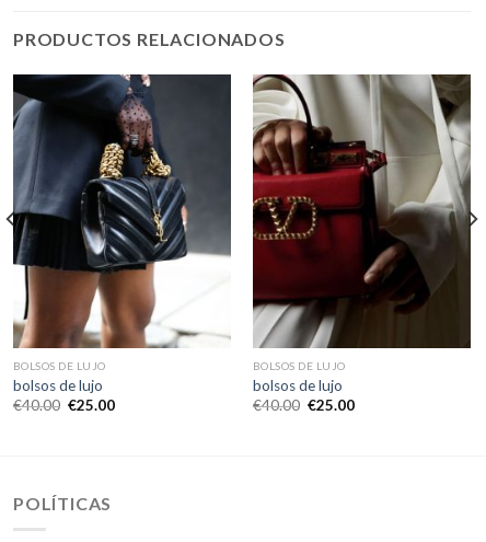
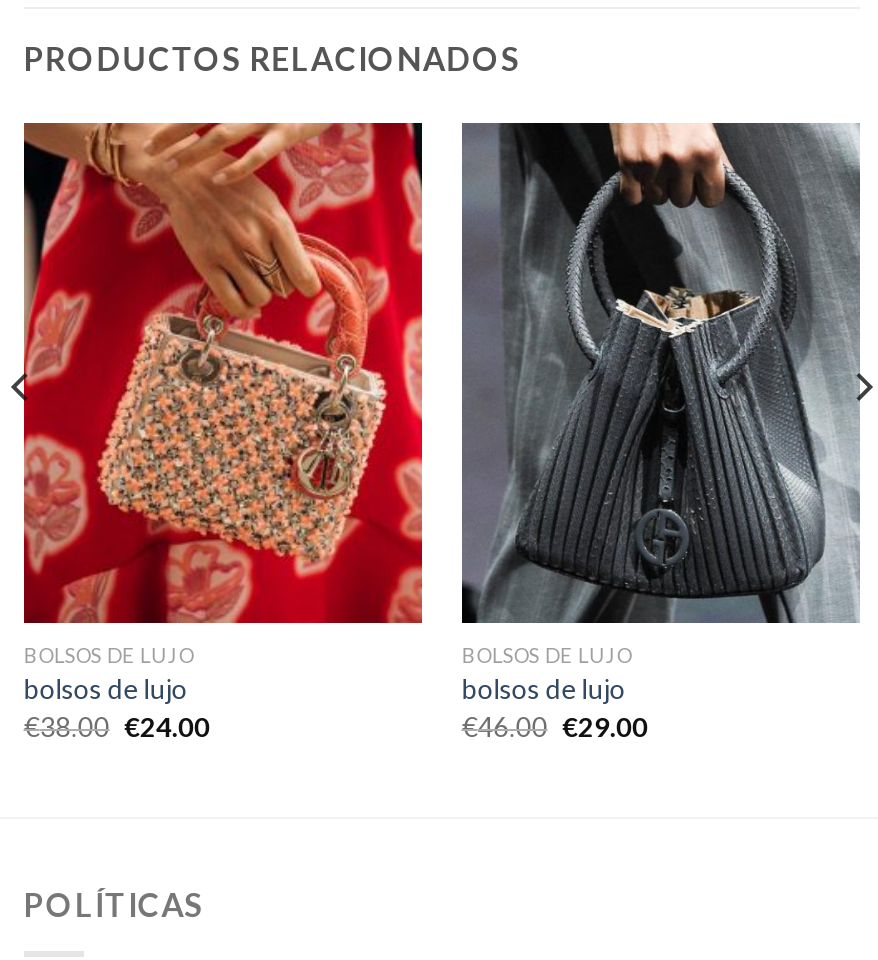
- [image]
+ [image]

- [image]
+ [image]

- €40.00 €25.00
+ €38.00 €24.00

- €40.00 €25.00
+ €46.00 €29.00
